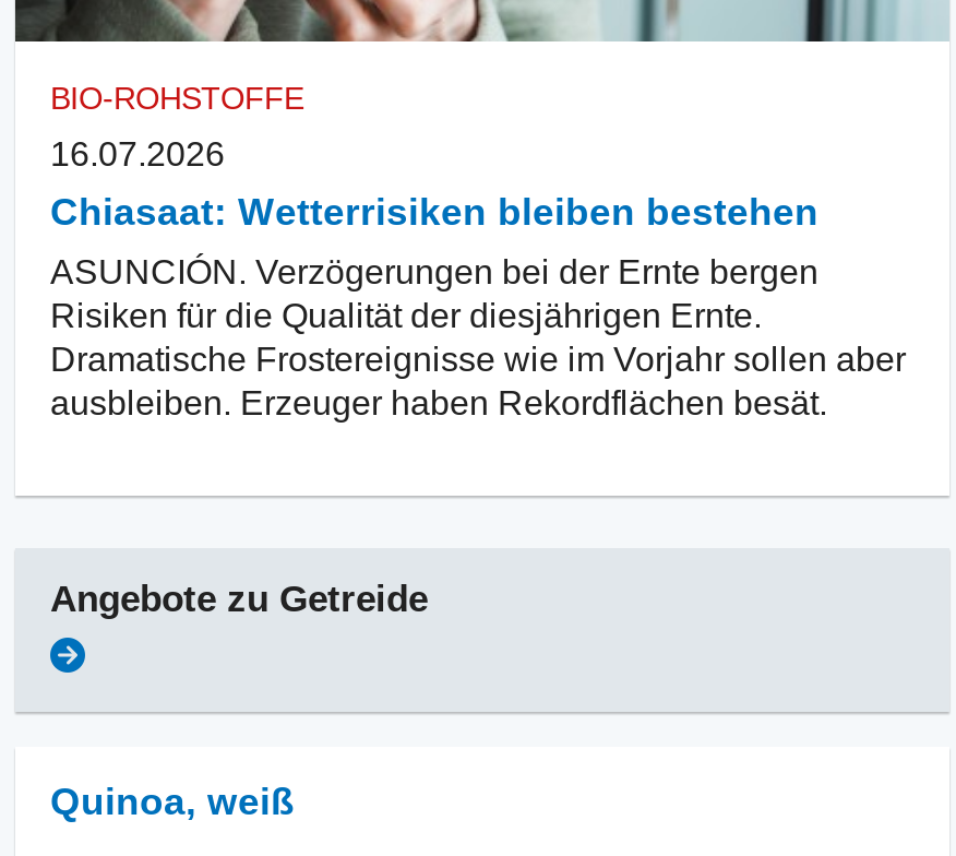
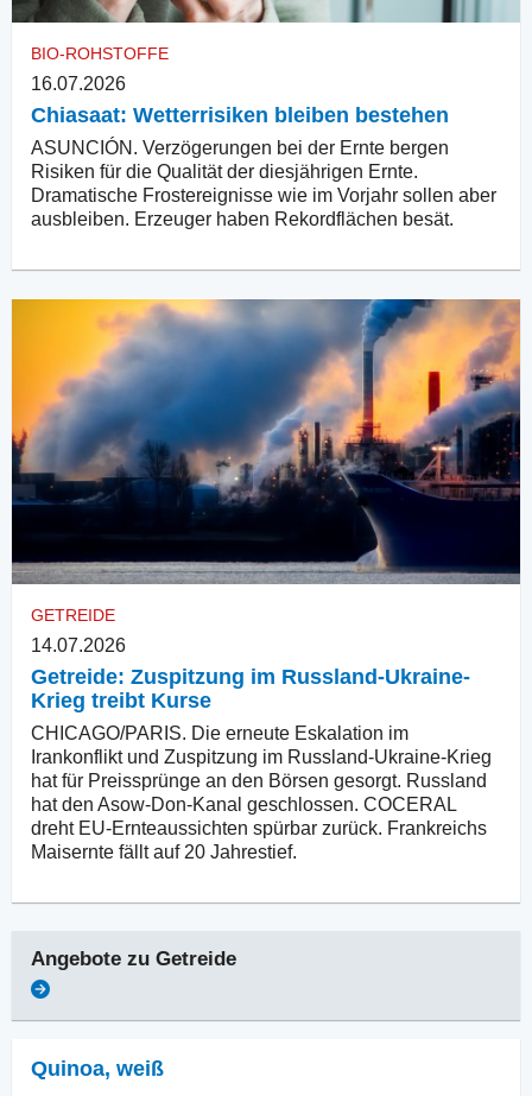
+ [image]
+ GETREIDE
+ 14.07.2026
+ Getreide: Zuspitzung im Russland-Ukraine-
+ Krieg treibt Kurse
+ CHICAGO/PARIS. Die erneute Eskalation im
+ Irankonflikt und Zuspitzung im Russland-Ukraine-Krieg
+ hat für Preissprünge an den Börsen gesorgt. Russland
+ hat den Asow-Don-Kanal geschlossen. COCERAL
+ dreht EU-Ernteaussichten spürbar zurück. Frankreichs
+ Maisernte fällt auf 20 Jahrestief.
